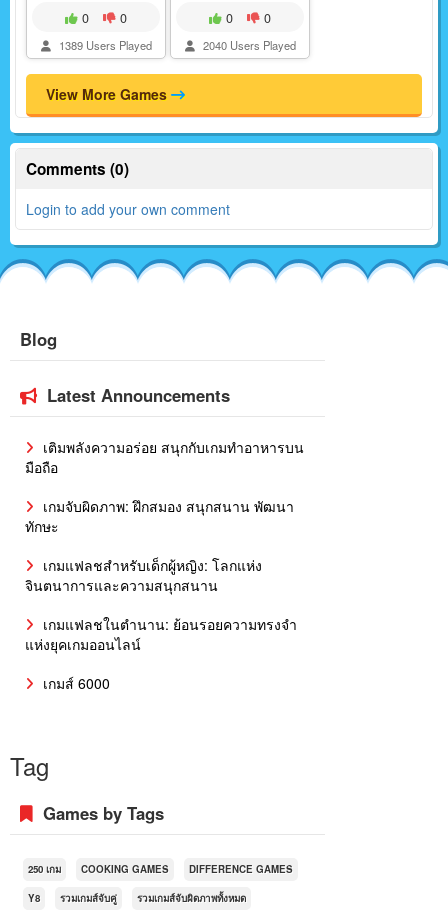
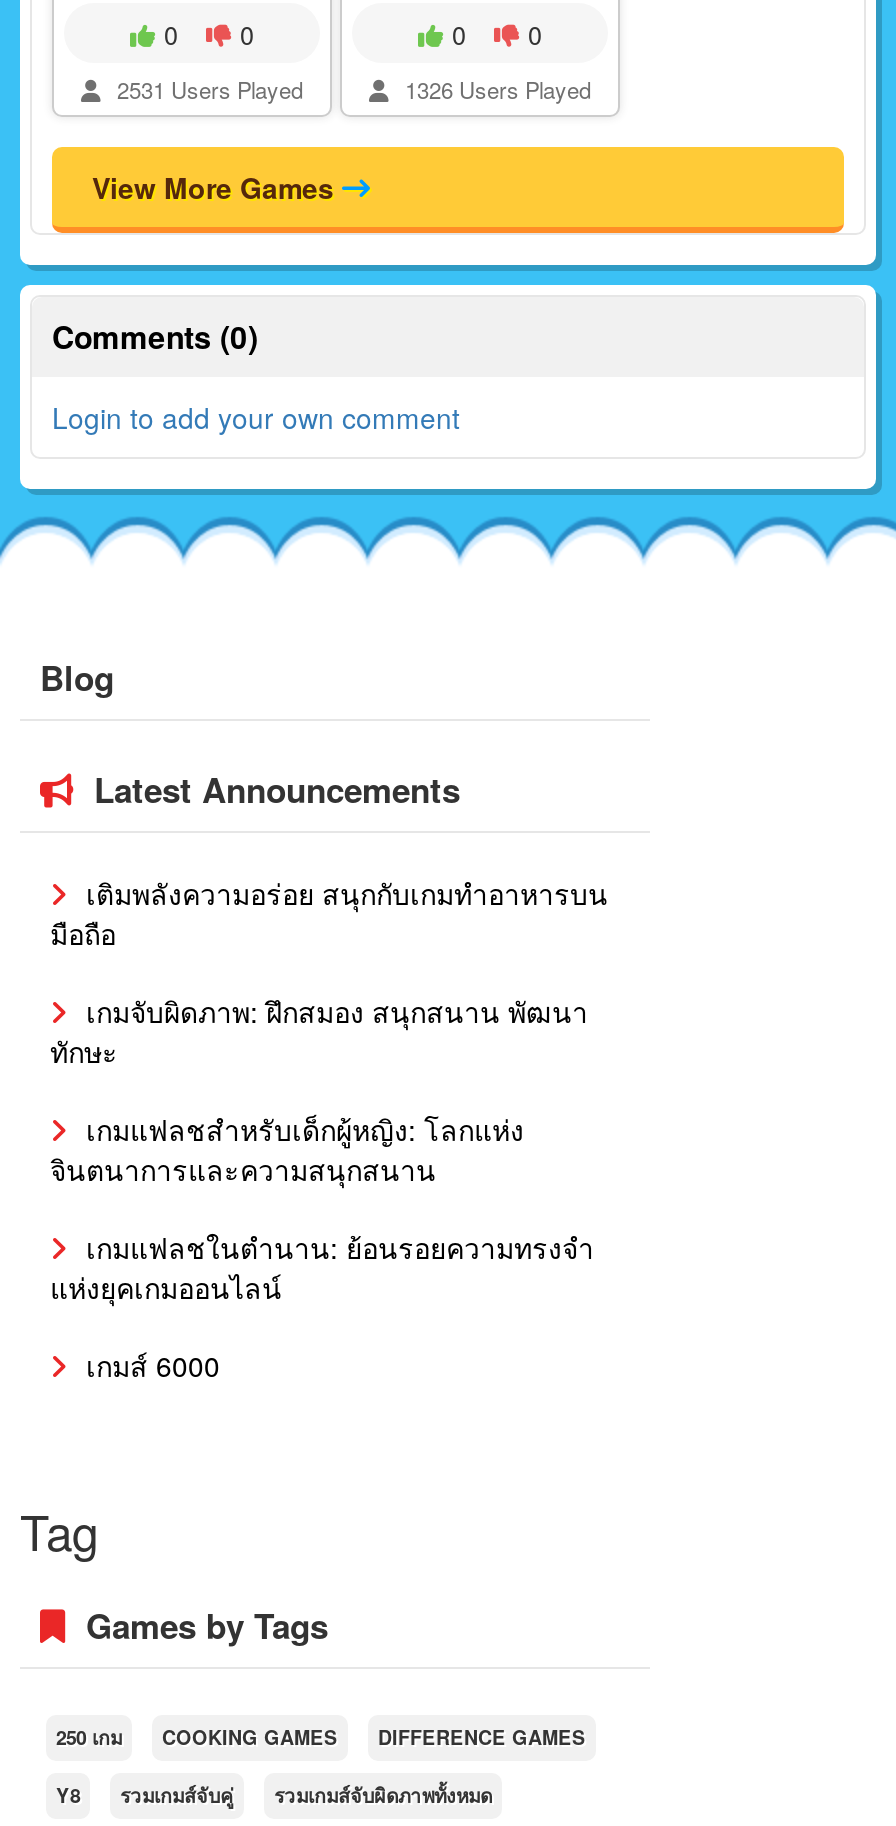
- 1389 Users Played
+ 2531 Users Played

- 2040 Users Played
+ 1326 Users Played
